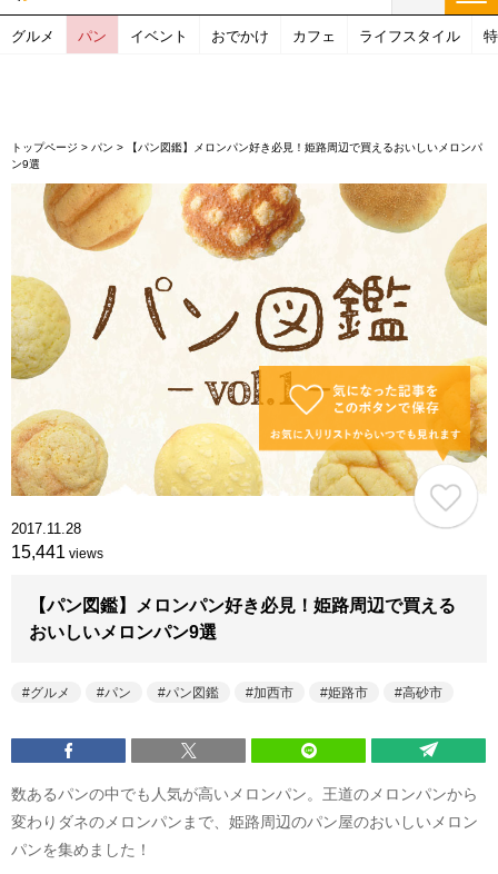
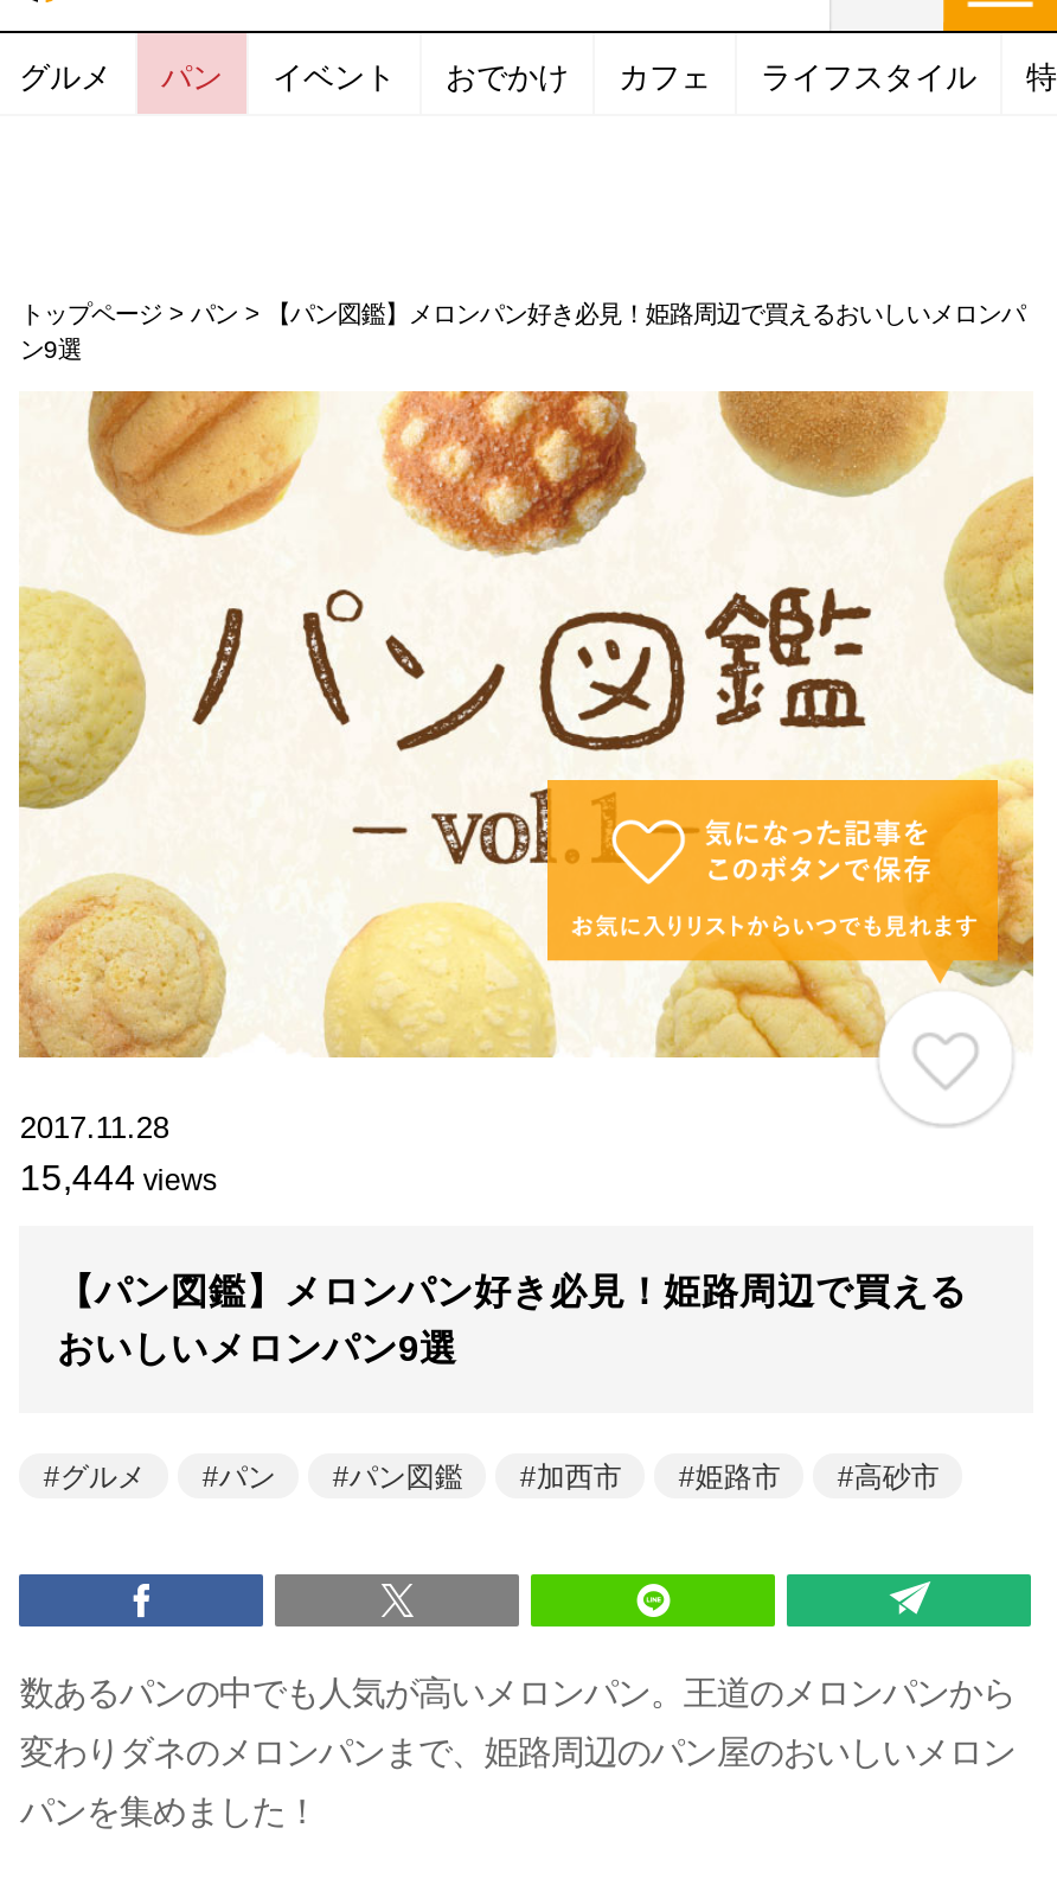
- 15,441 views
+ 15,444 views
